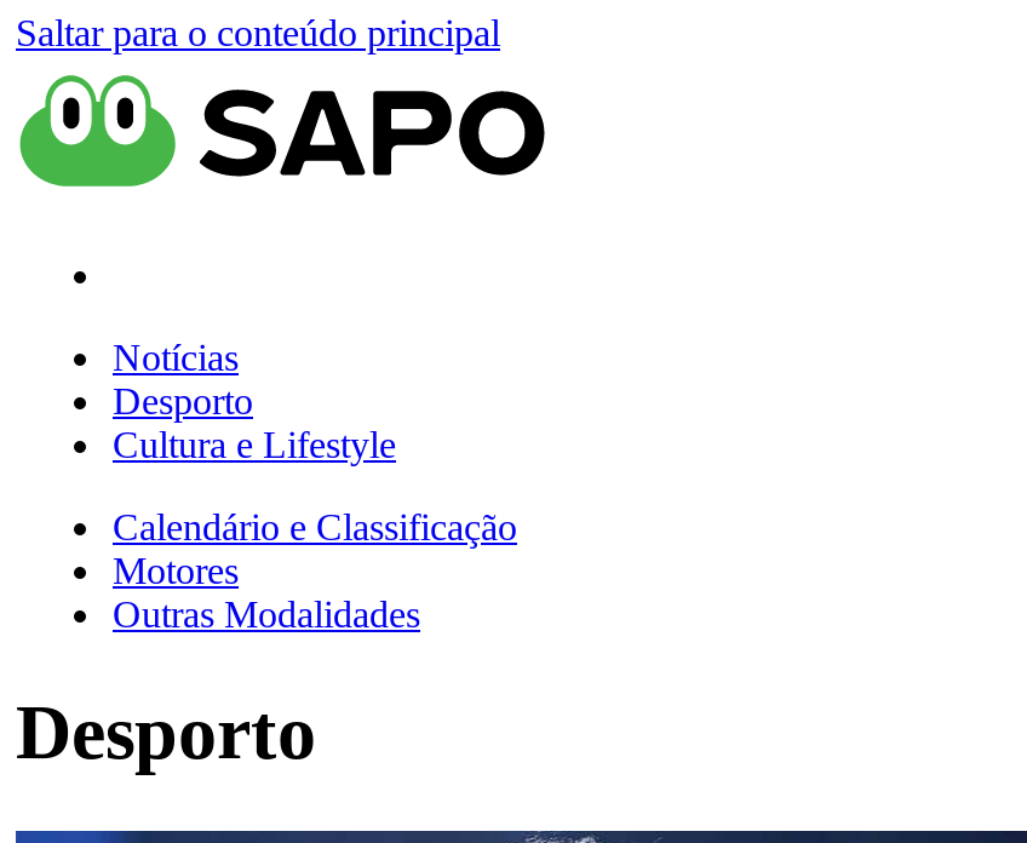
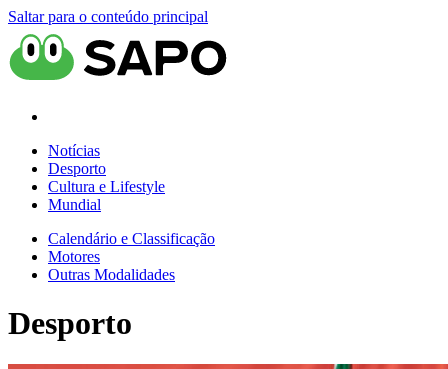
+ Mundial
